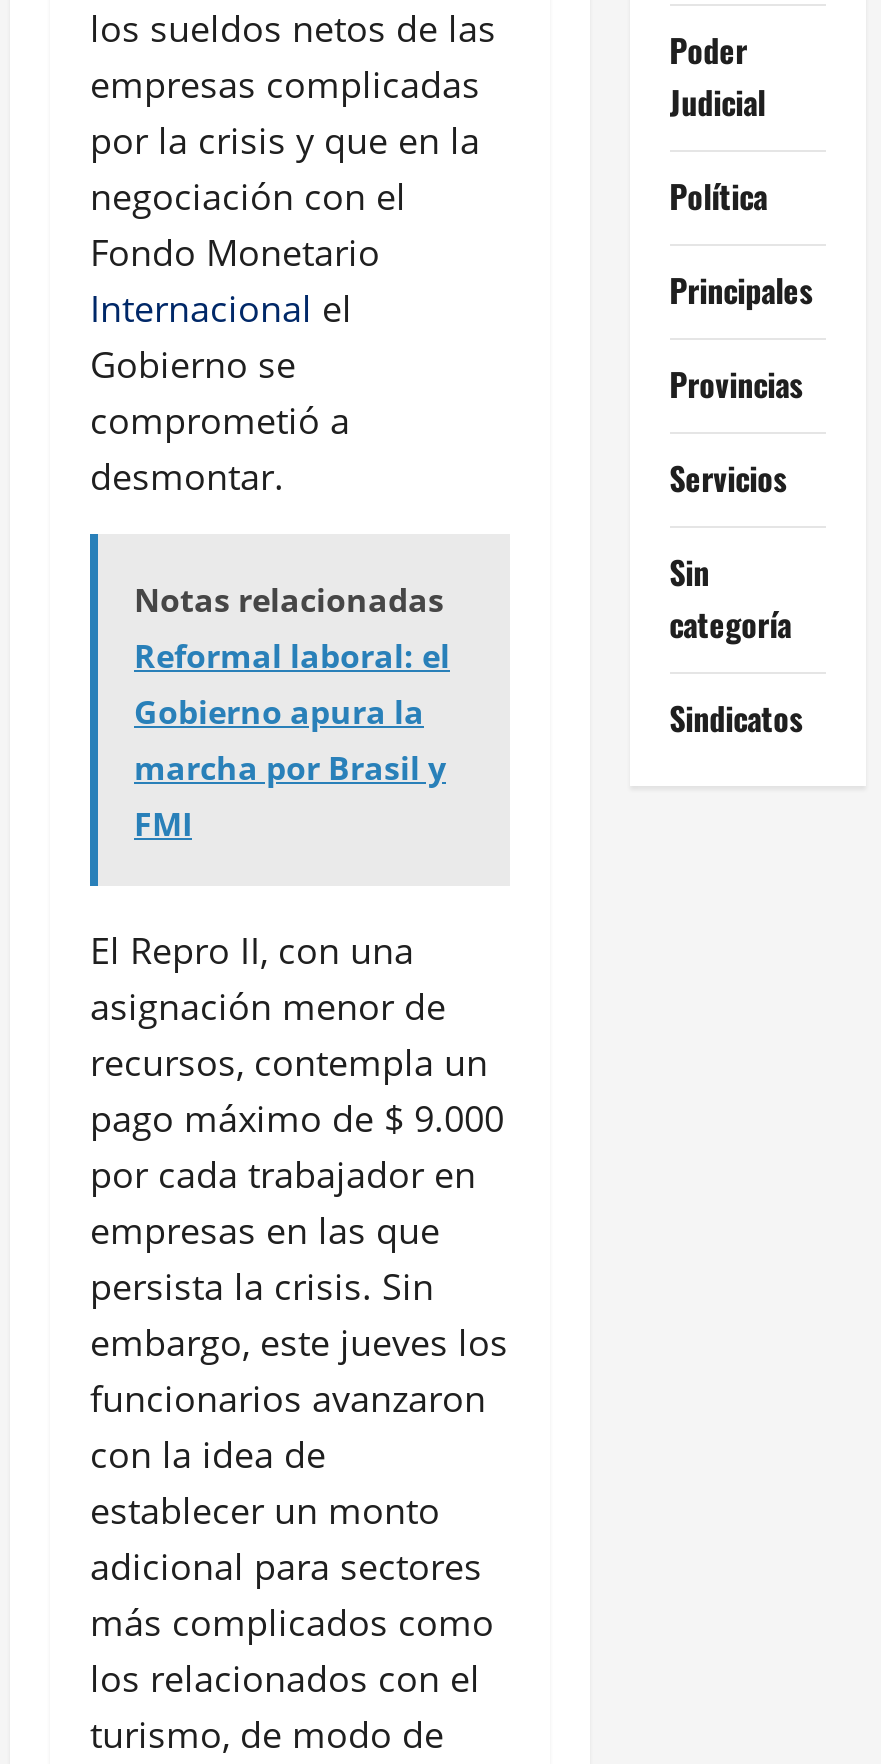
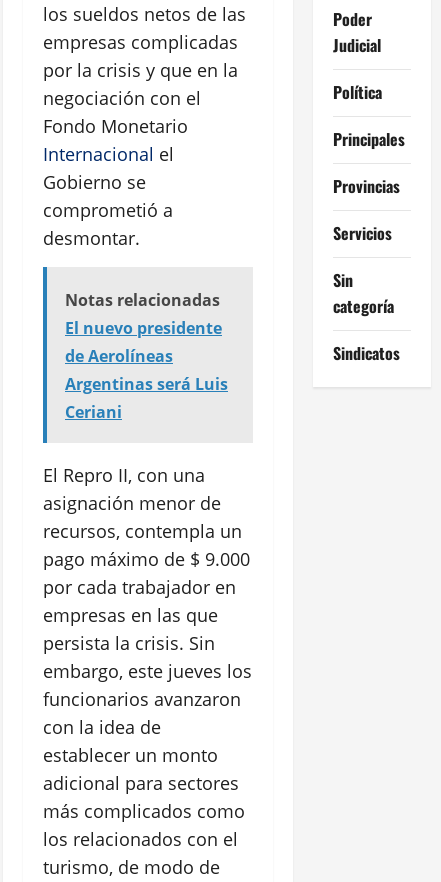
- Reformal laboral: el
- Gobierno apura la
- marcha por Brasil y
- FMI
+ El nuevo presidente
+ de Aerolíneas
+ Argentinas será Luis
+ Ceriani
